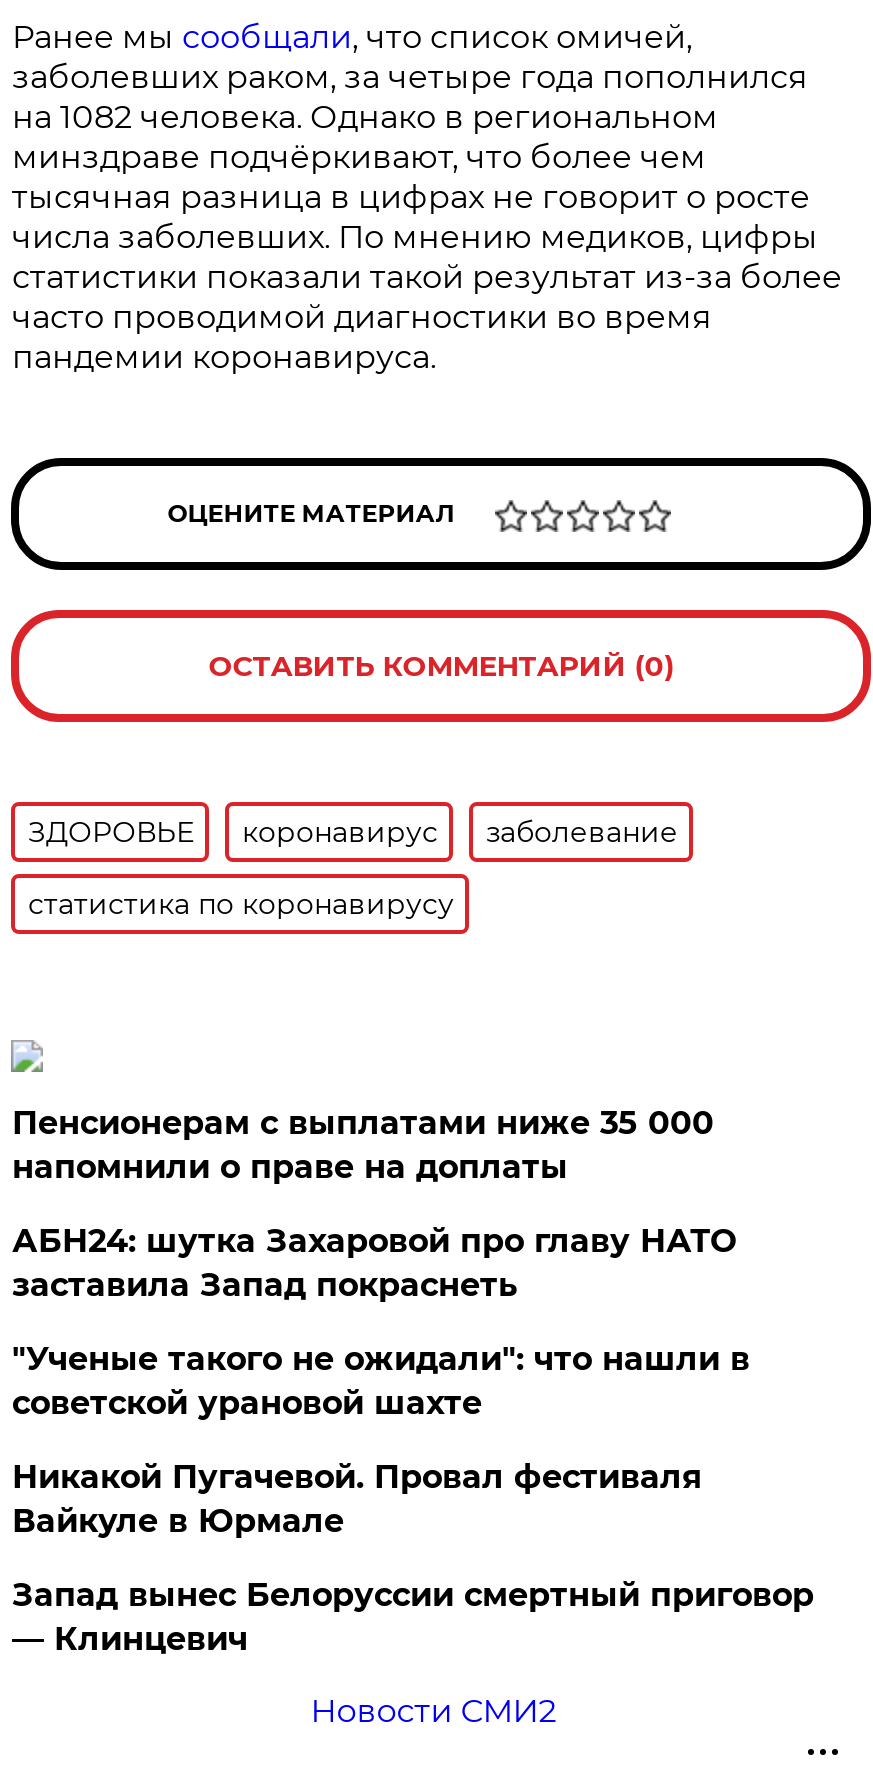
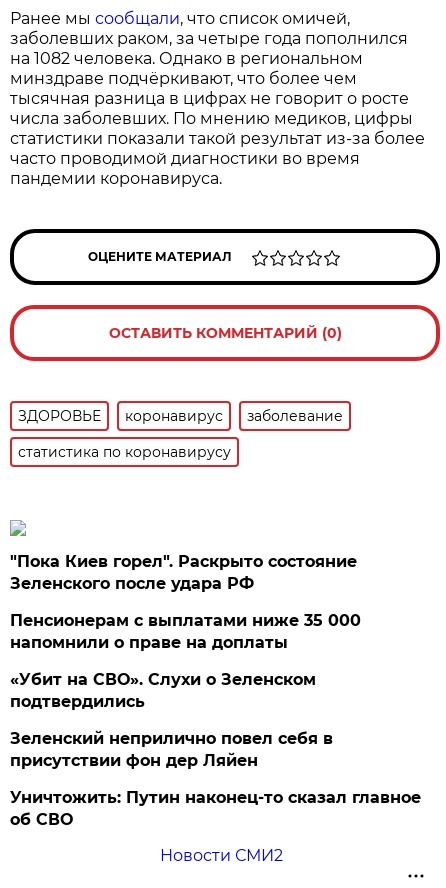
+ "Пока Киев горел". Раскрыто состояние
+ Зеленского после удара РФ

moved down: Пенсионерам с выплатами ниже 35 000 | напомнили о праве на доплаты

- АБН24: шутка Захаровой про главу НАТО
- заставила Запад покраснеть
- "Ученые такого не ожидали": что нашли в
- советской урановой шахте
- Никакой Пугачевой. Провал фестиваля
- Вайкуле в Юрмале
- Запад вынес Белоруссии смертный приговор
- — Клинцевич
+ «Убит на СВО». Слухи о Зеленском
+ подтвердились
+ Зеленский неприлично повел cебя в
+ присутствии фон дер Ляйен
+ Уничтожить: Путин наконец-то сказал главное
+ об СВО
